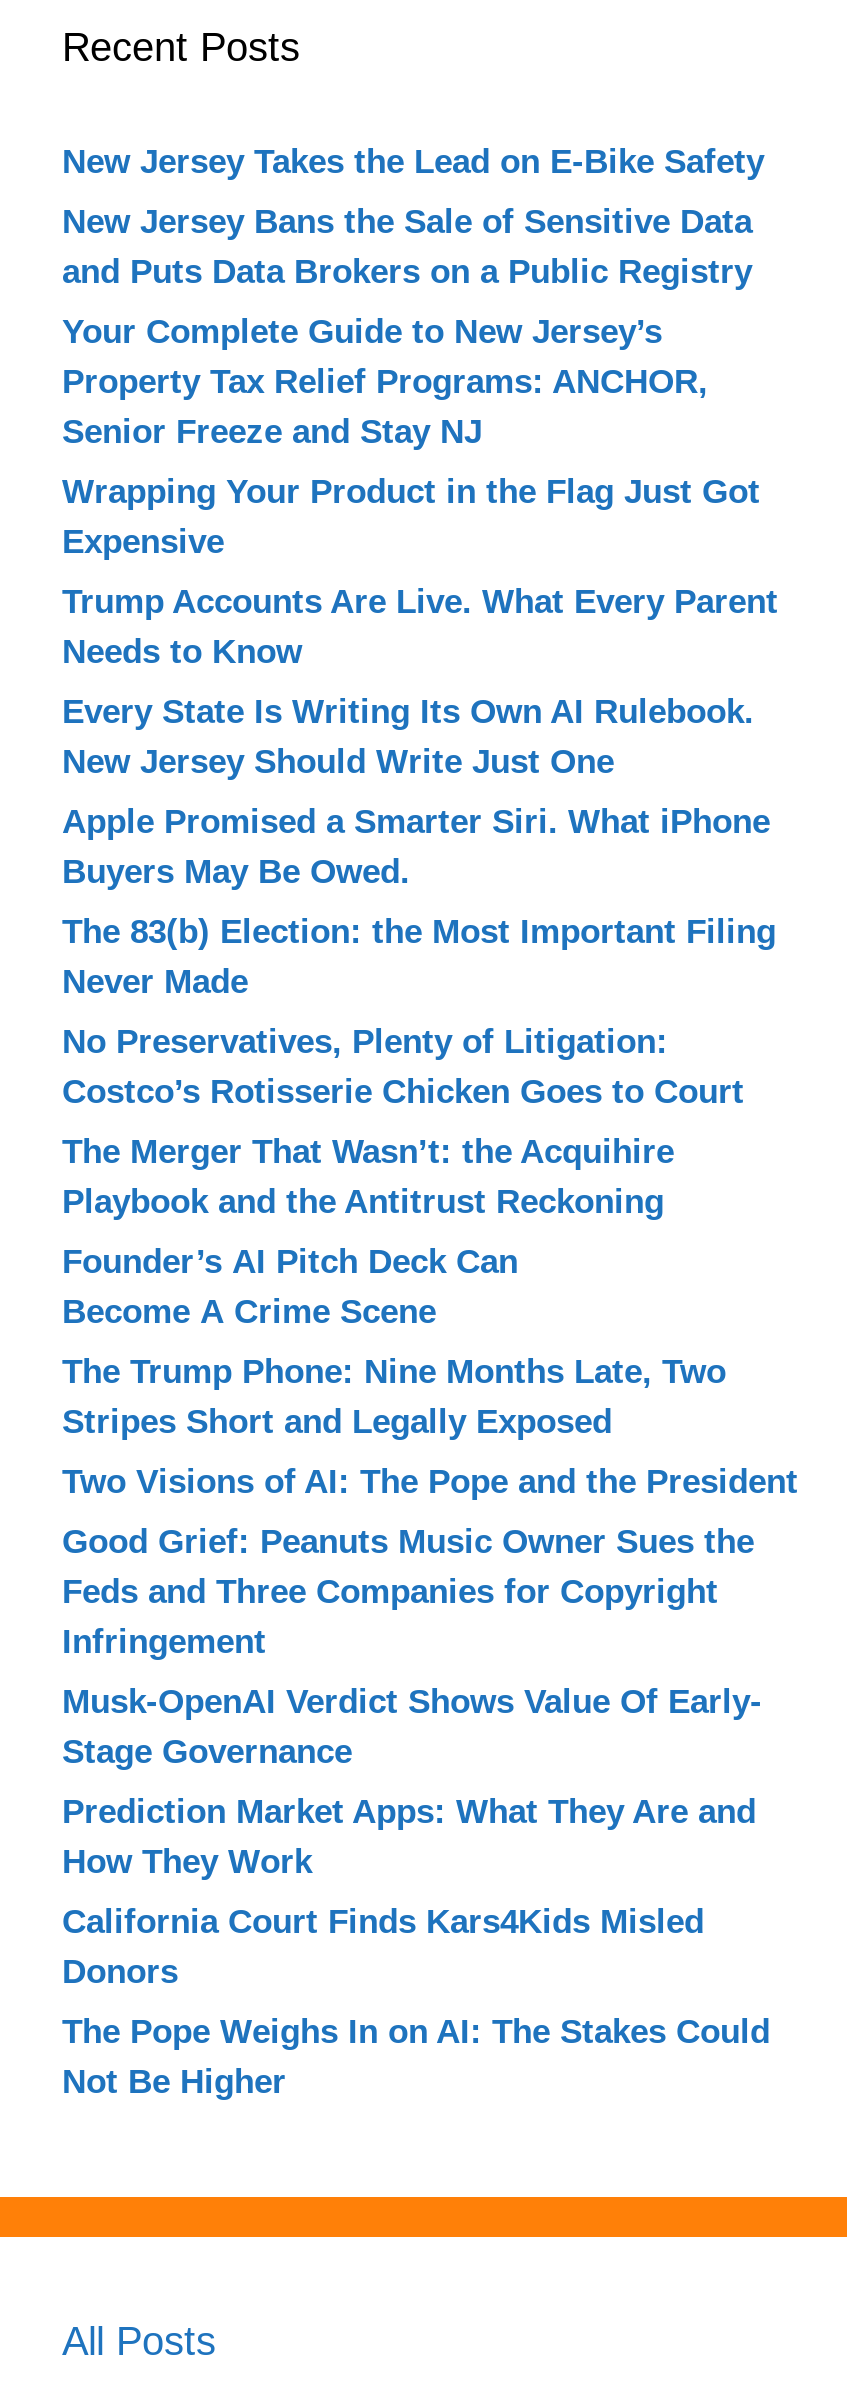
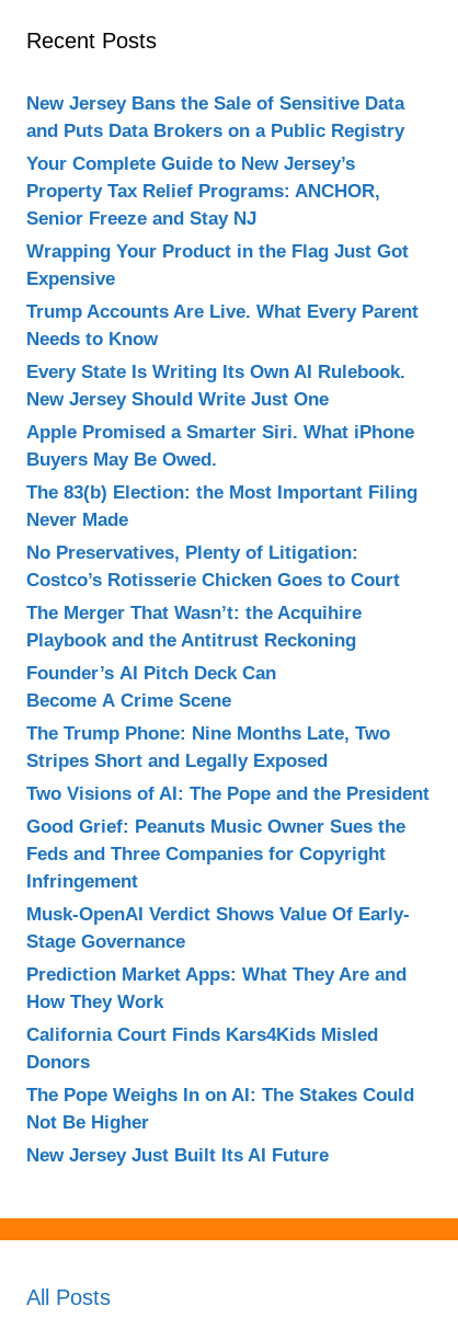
- New Jersey Takes the Lead on E-Bike Safety

moved up: New Jersey Bans the Sale of Sensitive Data | and Puts Data Brokers on a Public Registry | Your Complete Guide to New Jersey’s | ... | The Pope Weighs In on AI: The Stakes Could | Not Be Higher

+ New Jersey Just Built Its AI Future
